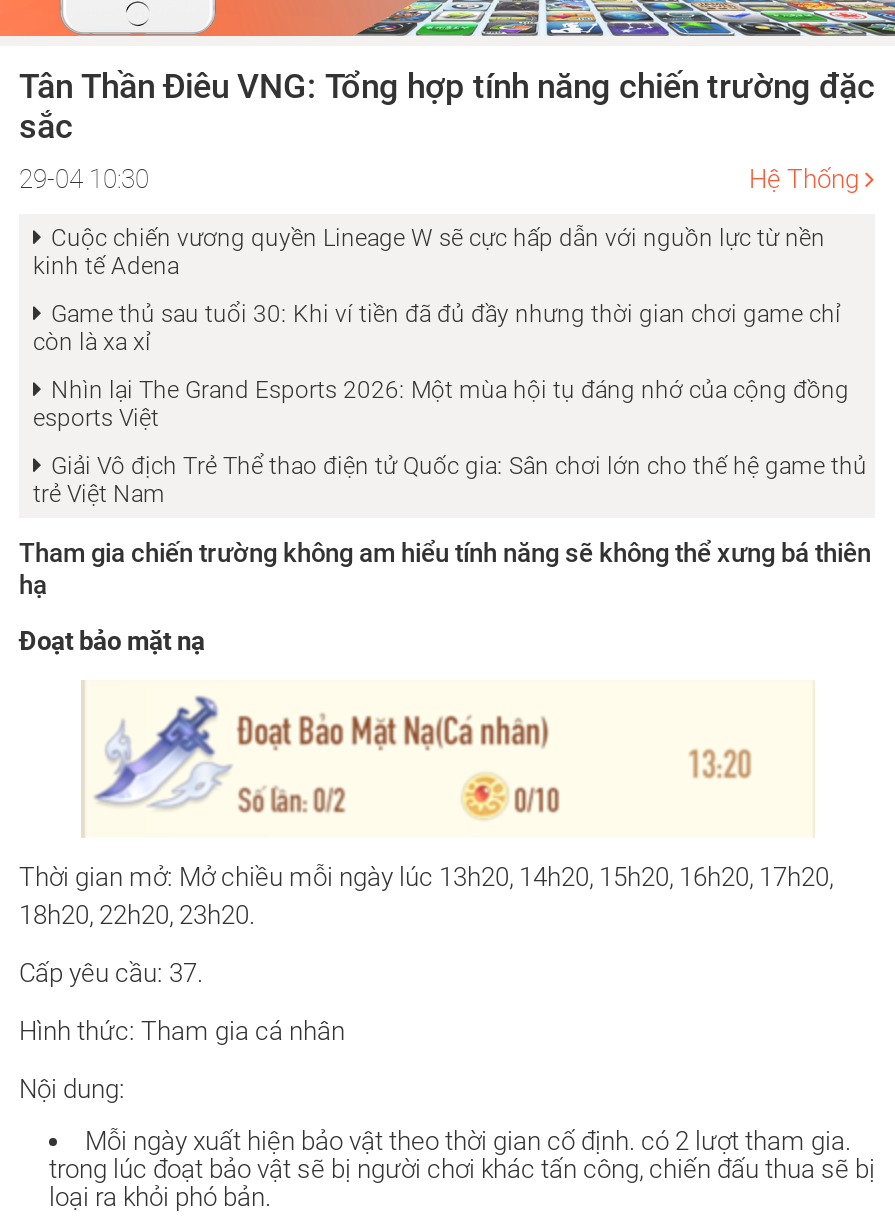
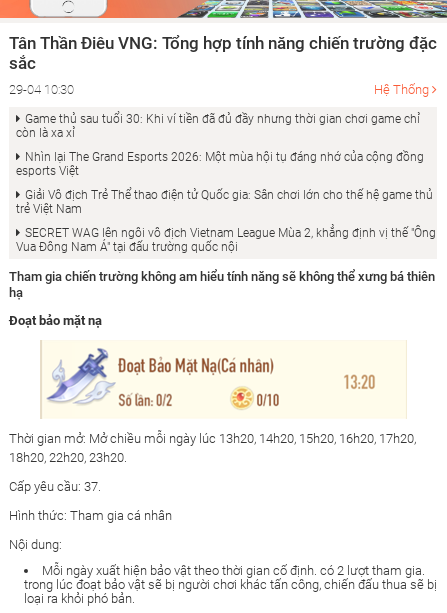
- Cuộc chiến vương quyền Lineage W sẽ cực hấp dẫn với nguồn lực từ nền
- kinh tế Adena

moved up: Game thủ sau tuổi 30: Khi ví tiền đã đủ đầy nhưng thời gian chơi game chỉ | còn là xa xỉ | Nhìn lại The Grand Esports 2026: Một mùa hội tụ đáng nhớ của cộng đồng | esports Việt | Giải Vô địch Trẻ Thể thao điện tử Quốc gia: Sân chơi lớn cho thế hệ game thủ | trẻ Việt Nam

+ SECRET WAG lên ngôi vô địch Vietnam League Mùa 2, khẳng định vị thế "Ông
+ Vua Đông Nam Á" tại đấu trường quốc nội
